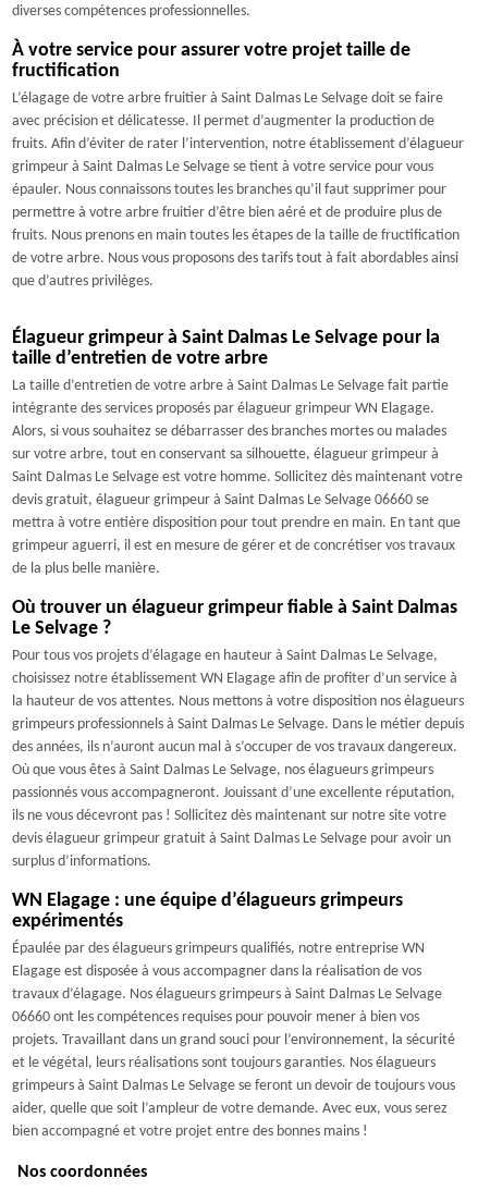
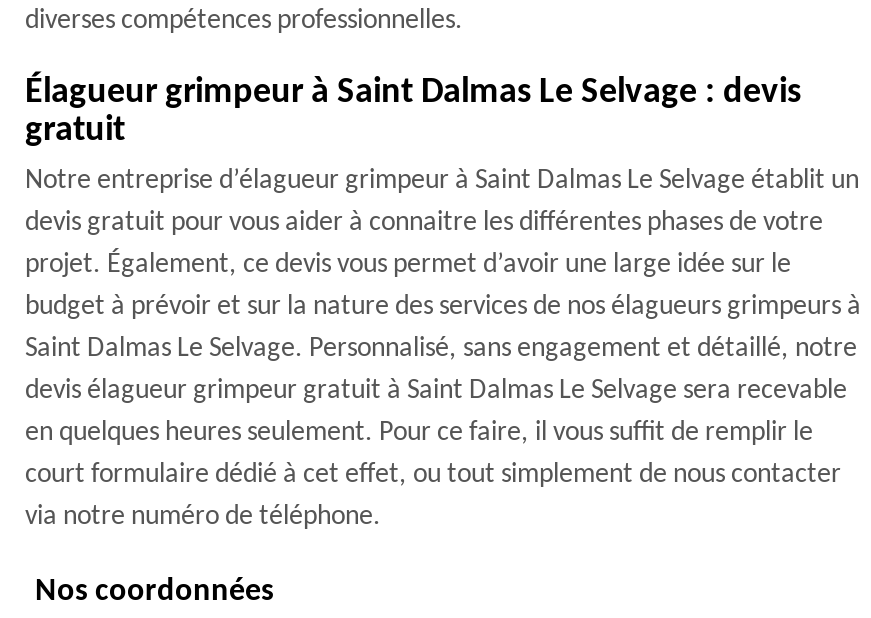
- À votre service pour assurer votre projet taille de
- fructification
- L’élagage de votre arbre fruitier à Saint Dalmas Le Selvage doit se faire
- avec précision et délicatesse. Il permet d’augmenter la production de
- fruits. Afin d’éviter de rater l’intervention, notre établissement d’élagueur
- grimpeur à Saint Dalmas Le Selvage se tient à votre service pour vous
- épauler. Nous connaissons toutes les branches qu’il faut supprimer pour
- permettre à votre arbre fruitier d’être bien aéré et de produire plus de
- fruits. Nous prenons en main toutes les étapes de la taille de fructification
- de votre arbre. Nous vous proposons des tarifs tout à fait abordables ainsi
- que d’autres privilèges.
- Élagueur grimpeur à Saint Dalmas Le Selvage pour la
- taille d’entretien de votre arbre
- La taille d’entretien de votre arbre à Saint Dalmas Le Selvage fait partie
- intégrante des services proposés par élagueur grimpeur WN Elagage.
- Alors, si vous souhaitez se débarrasser des branches mortes ou malades
- sur votre arbre, tout en conservant sa silhouette, élagueur grimpeur à
- Saint Dalmas Le Selvage est votre homme. Sollicitez dès maintenant votre
- devis gratuit, élagueur grimpeur à Saint Dalmas Le Selvage 06660 se
- mettra à votre entière disposition pour tout prendre en main. En tant que
- grimpeur aguerri, il est en mesure de gérer et de concrétiser vos travaux
- de la plus belle manière.
- Où trouver un élagueur grimpeur fiable à Saint Dalmas
- Le Selvage ?
- Pour tous vos projets d’élagage en hauteur à Saint Dalmas Le Selvage,
- choisissez notre établissement WN Elagage afin de profiter d’un service à
- la hauteur de vos attentes. Nous mettons à votre disposition nos élagueurs
- grimpeurs professionnels à Saint Dalmas Le Selvage. Dans le métier depuis
- des années, ils n’auront aucun mal à s’occuper de vos travaux dangereux.
- Où que vous êtes à Saint Dalmas Le Selvage, nos élagueurs grimpeurs
- passionnés vous accompagneront. Jouissant d’une excellente réputation,
- ils ne vous décevront pas ! Sollicitez dès maintenant sur notre site votre
- devis élagueur grimpeur gratuit à Saint Dalmas Le Selvage pour avoir un
- surplus d’informations.
- WN Elagage : une équipe d’élagueurs grimpeurs
- expérimentés
- Épaulée par des élagueurs grimpeurs qualifiés, notre entreprise WN
- Elagage est disposée à vous accompagner dans la réalisation de vos
- travaux d’élagage. Nos élagueurs grimpeurs à Saint Dalmas Le Selvage
- 06660 ont les compétences requises pour pouvoir mener à bien vos
- projets. Travaillant dans un grand souci pour l’environnement, la sécurité
- et le végétal, leurs réalisations sont toujours garanties. Nos élagueurs
- grimpeurs à Saint Dalmas Le Selvage se feront un devoir de toujours vous
- aider, quelle que soit l’ampleur de votre demande. Avec eux, vous serez
- bien accompagné et votre projet entre des bonnes mains !
+ Élagueur grimpeur à Saint Dalmas Le Selvage : devis
+ gratuit
+ Notre entreprise d’élagueur grimpeur à Saint Dalmas Le Selvage établit un
+ devis gratuit pour vous aider à connaitre les différentes phases de votre
+ projet. Également, ce devis vous permet d’avoir une large idée sur le
+ budget à prévoir et sur la nature des services de nos élagueurs grimpeurs à
+ Saint Dalmas Le Selvage. Personnalisé, sans engagement et détaillé, notre
+ devis élagueur grimpeur gratuit à Saint Dalmas Le Selvage sera recevable
+ en quelques heures seulement. Pour ce faire, il vous suffit de remplir le
+ court formulaire dédié à cet effet, ou tout simplement de nous contacter
+ via notre numéro de téléphone.
